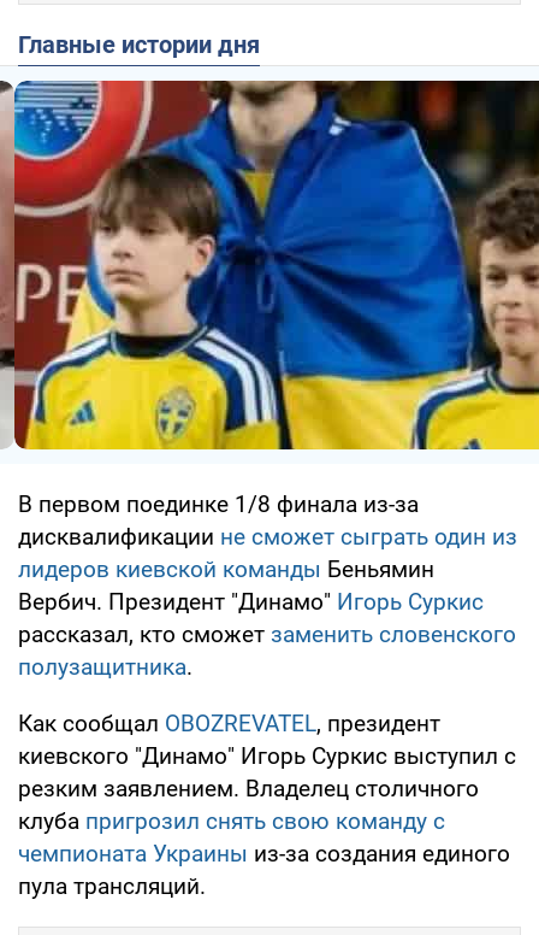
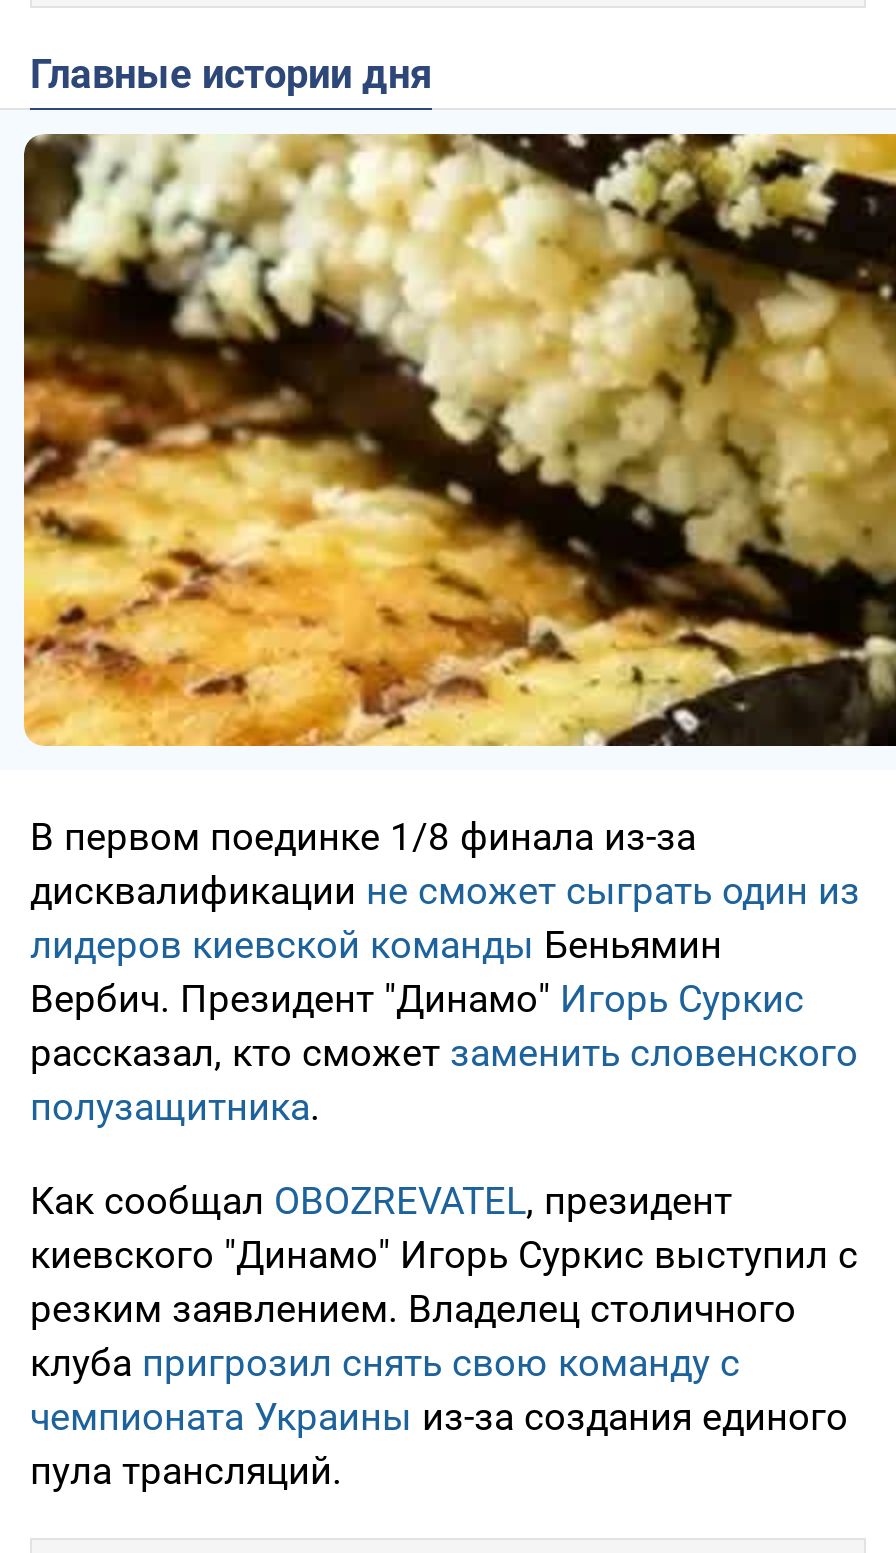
- [image]
+ [image]
